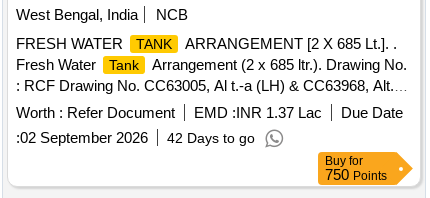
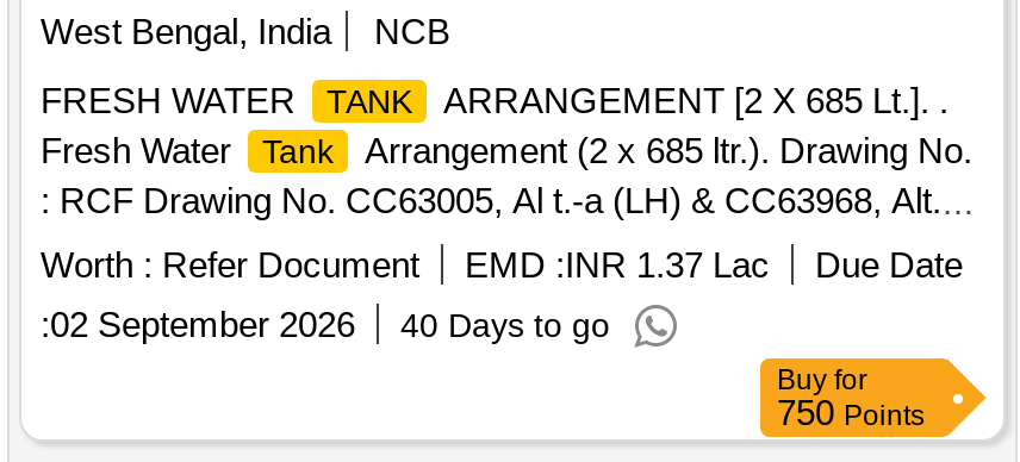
- :02 September 2026 42 Days to go
+ :02 September 2026 40 Days to go
